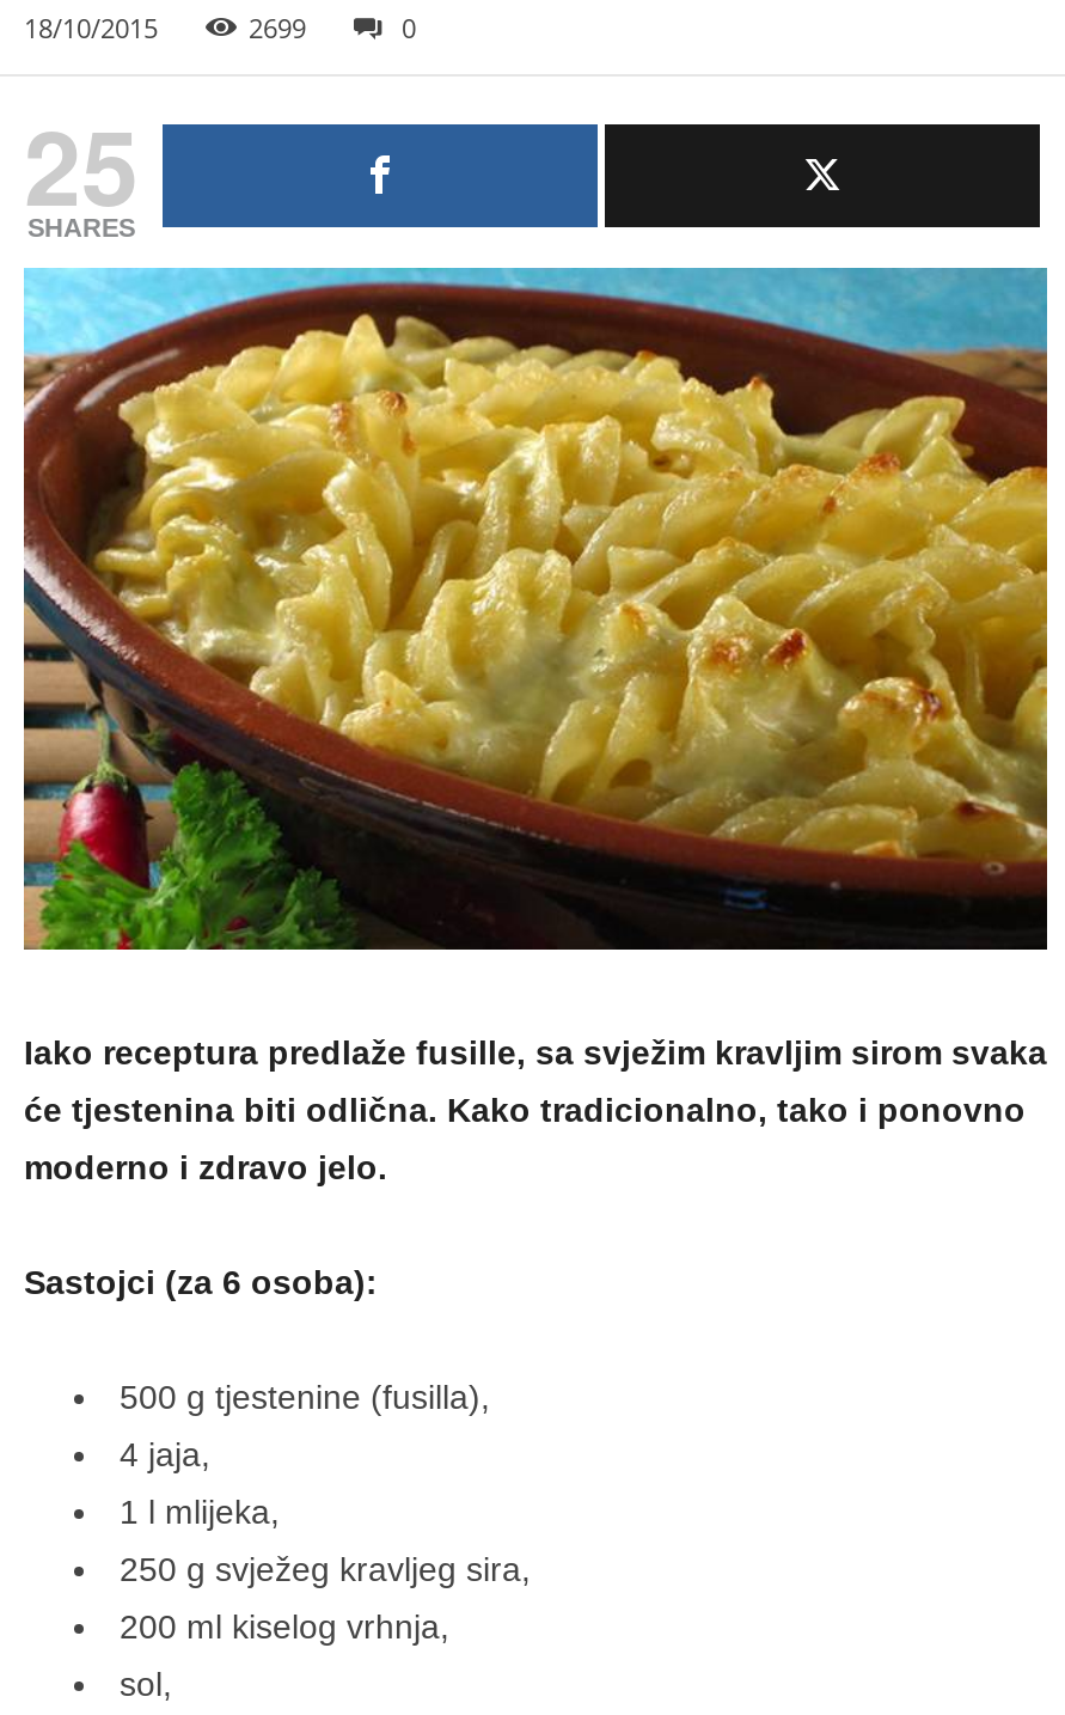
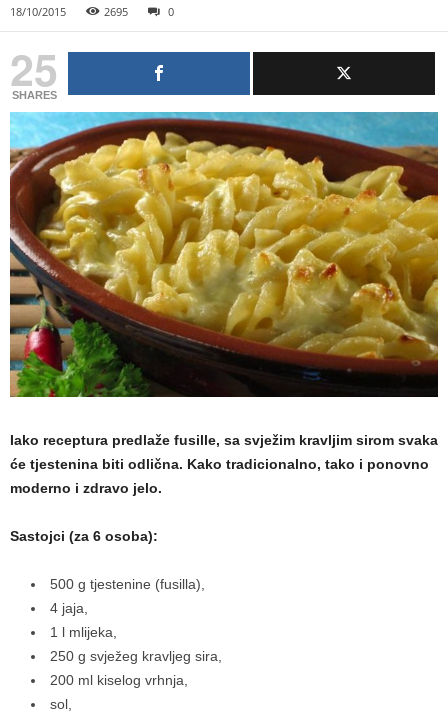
- 2699
+ 2695
